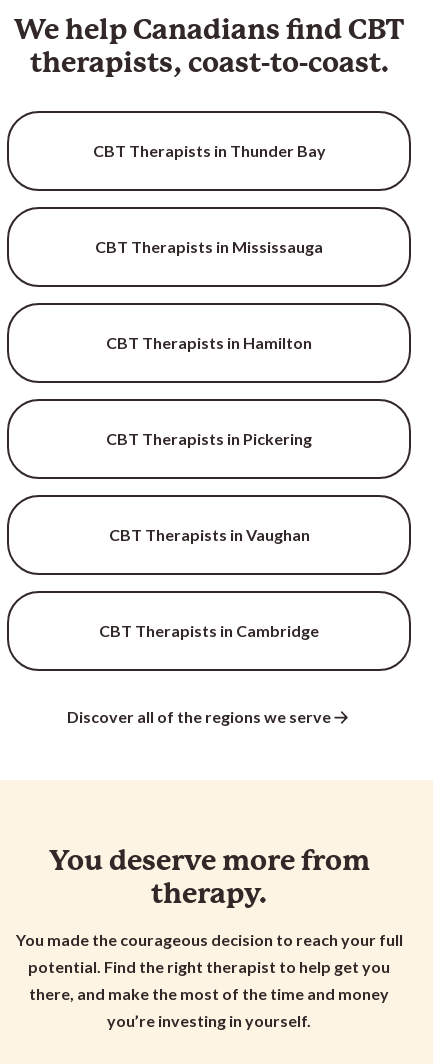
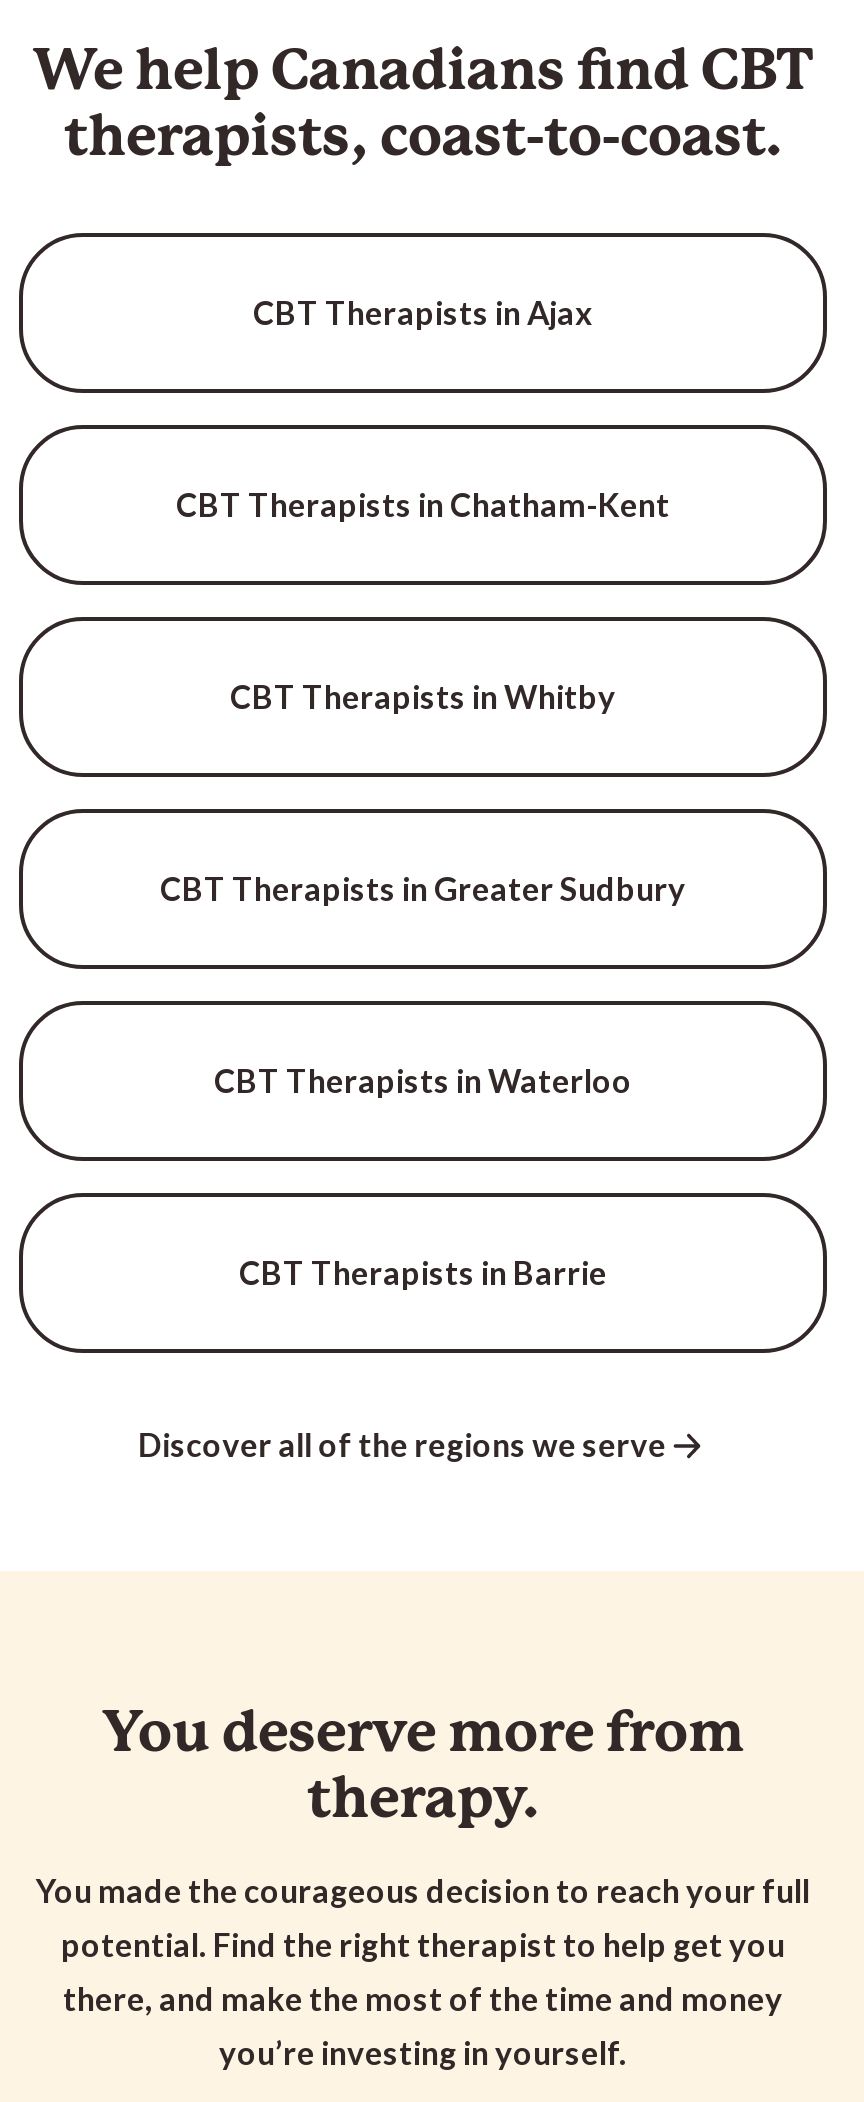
- CBT Therapists in Thunder Bay
+ CBT Therapists in Ajax

- CBT Therapists in Mississauga
+ CBT Therapists in Chatham-Kent

- CBT Therapists in Hamilton
+ CBT Therapists in Whitby

- CBT Therapists in Pickering
+ CBT Therapists in Greater Sudbury

- CBT Therapists in Vaughan
+ CBT Therapists in Waterloo

- CBT Therapists in Cambridge
+ CBT Therapists in Barrie
